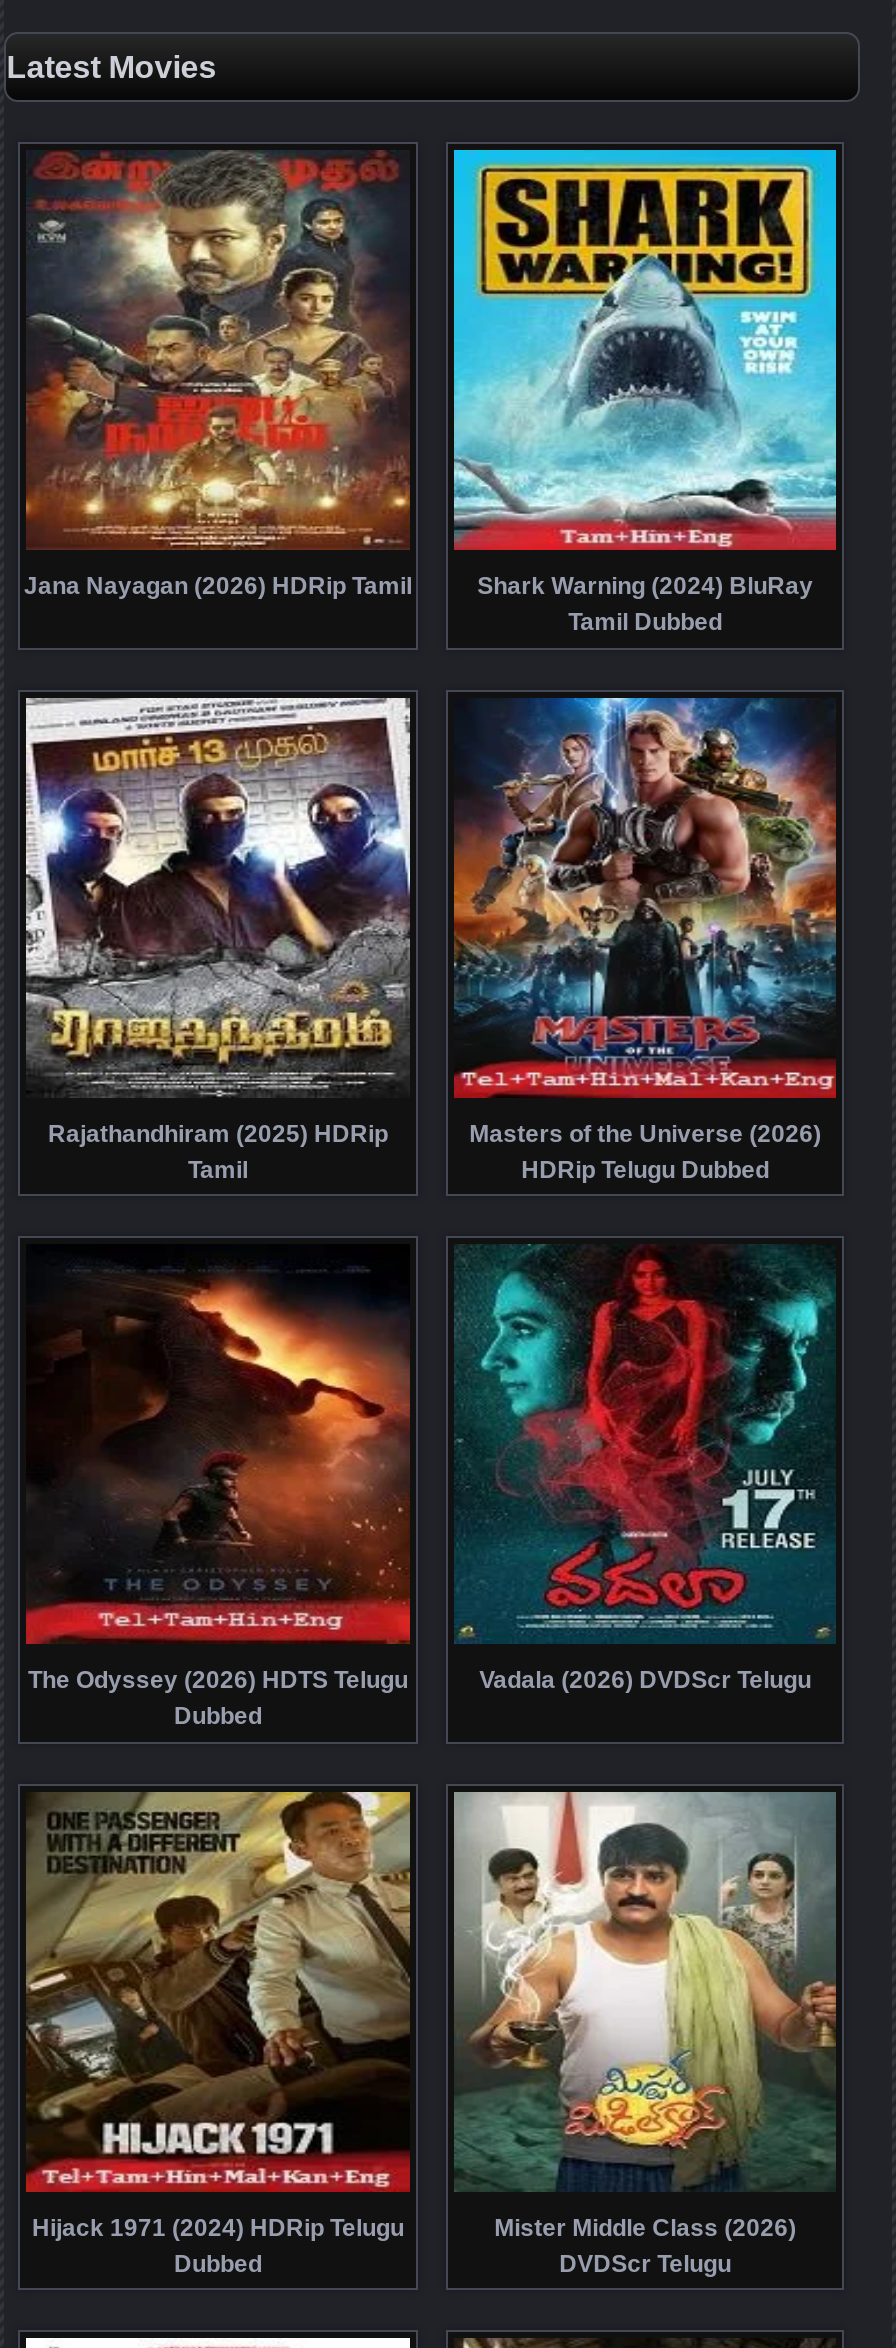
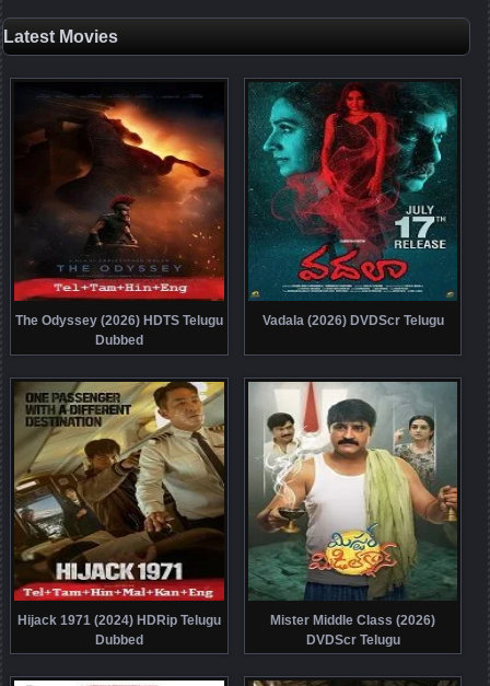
- [image]
- Jana Nayagan (2026) HDRip Tamil
- Shark Warning (2024) BluRay
- Tamil Dubbed

- [image]

- [image]
- Rajathandhiram (2025) HDRip
- Tamil

- [image]
- Masters of the Universe (2026)
- HDRip Telugu Dubbed
